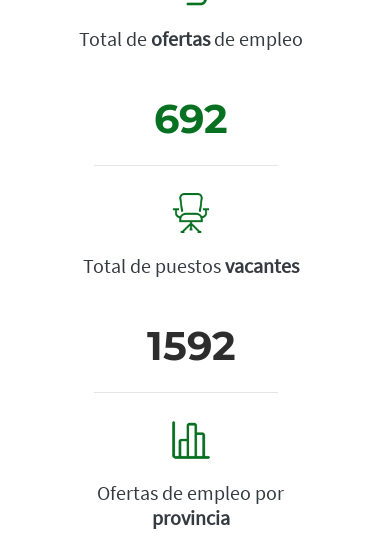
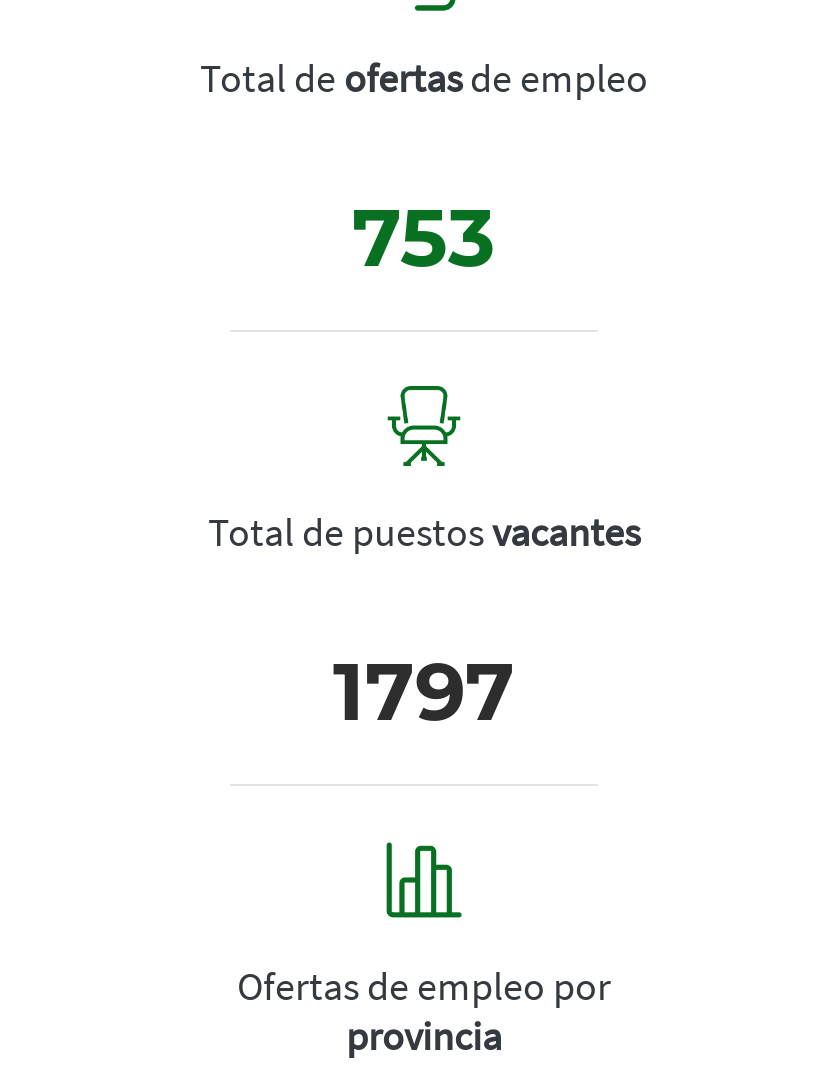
- 692
+ 753

- 1592
+ 1797
